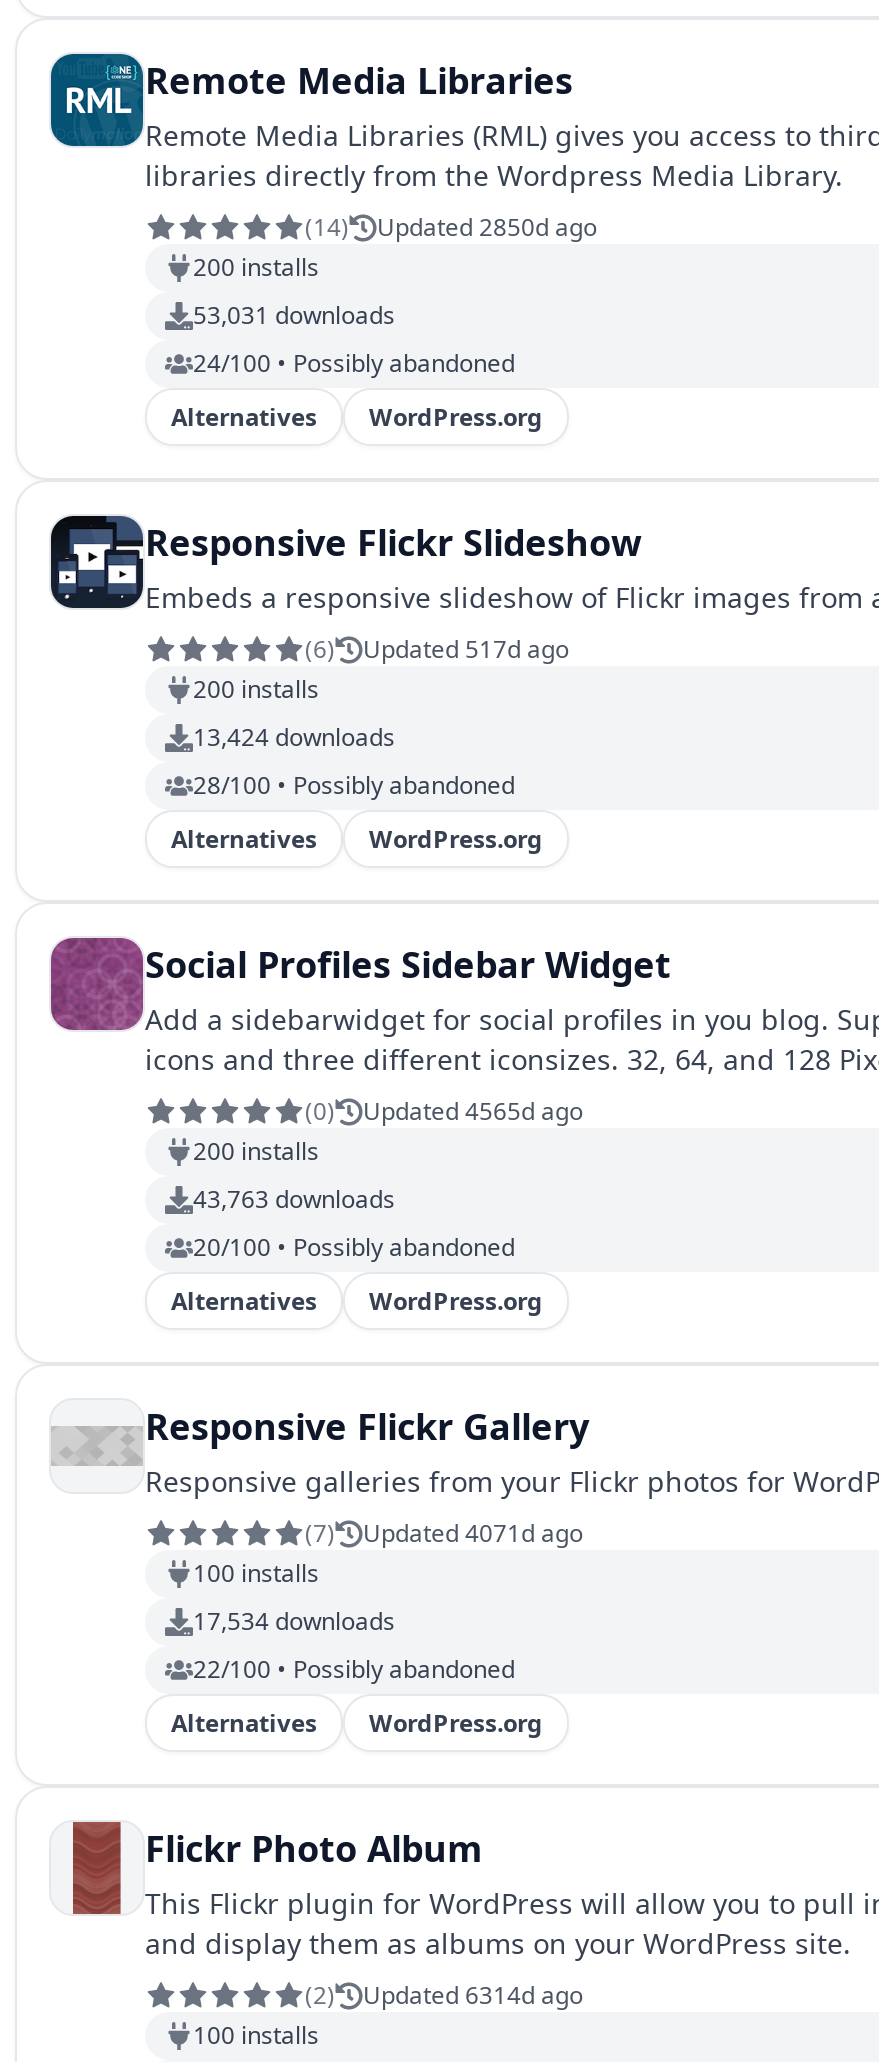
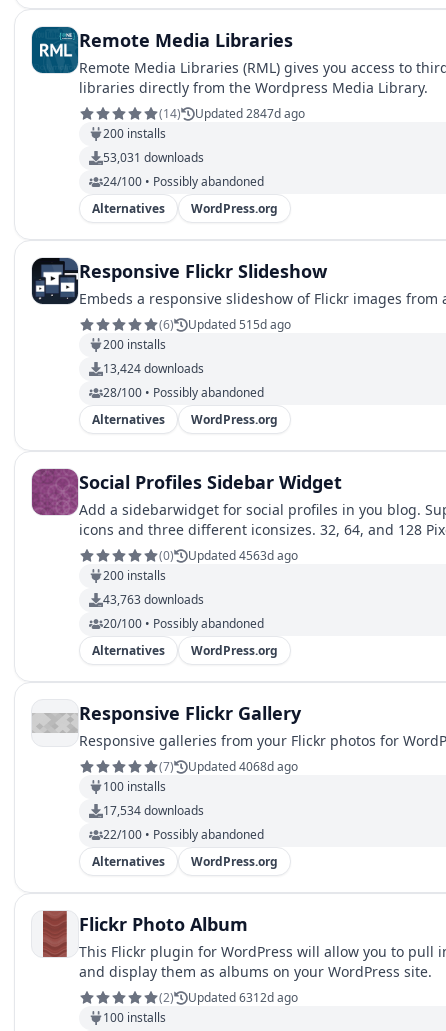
- (14) Updated 2850d ago
+ (14) Updated 2847d ago

- (6) Updated 517d ago
+ (6) Updated 515d ago

- (0) Updated 4565d ago
+ (0) Updated 4563d ago

- (7) Updated 4071d ago
+ (7) Updated 4068d ago

- (2) Updated 6314d ago
+ (2) Updated 6312d ago
